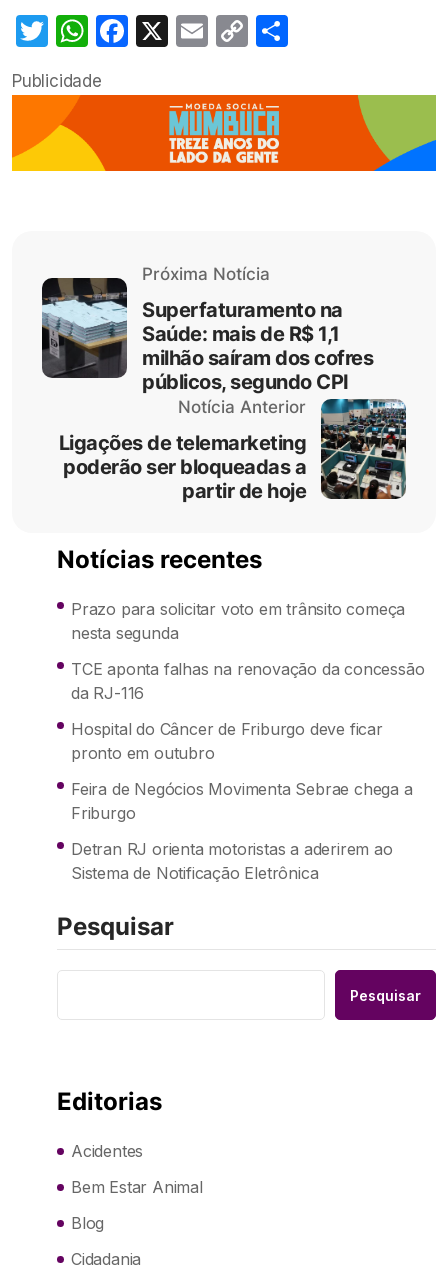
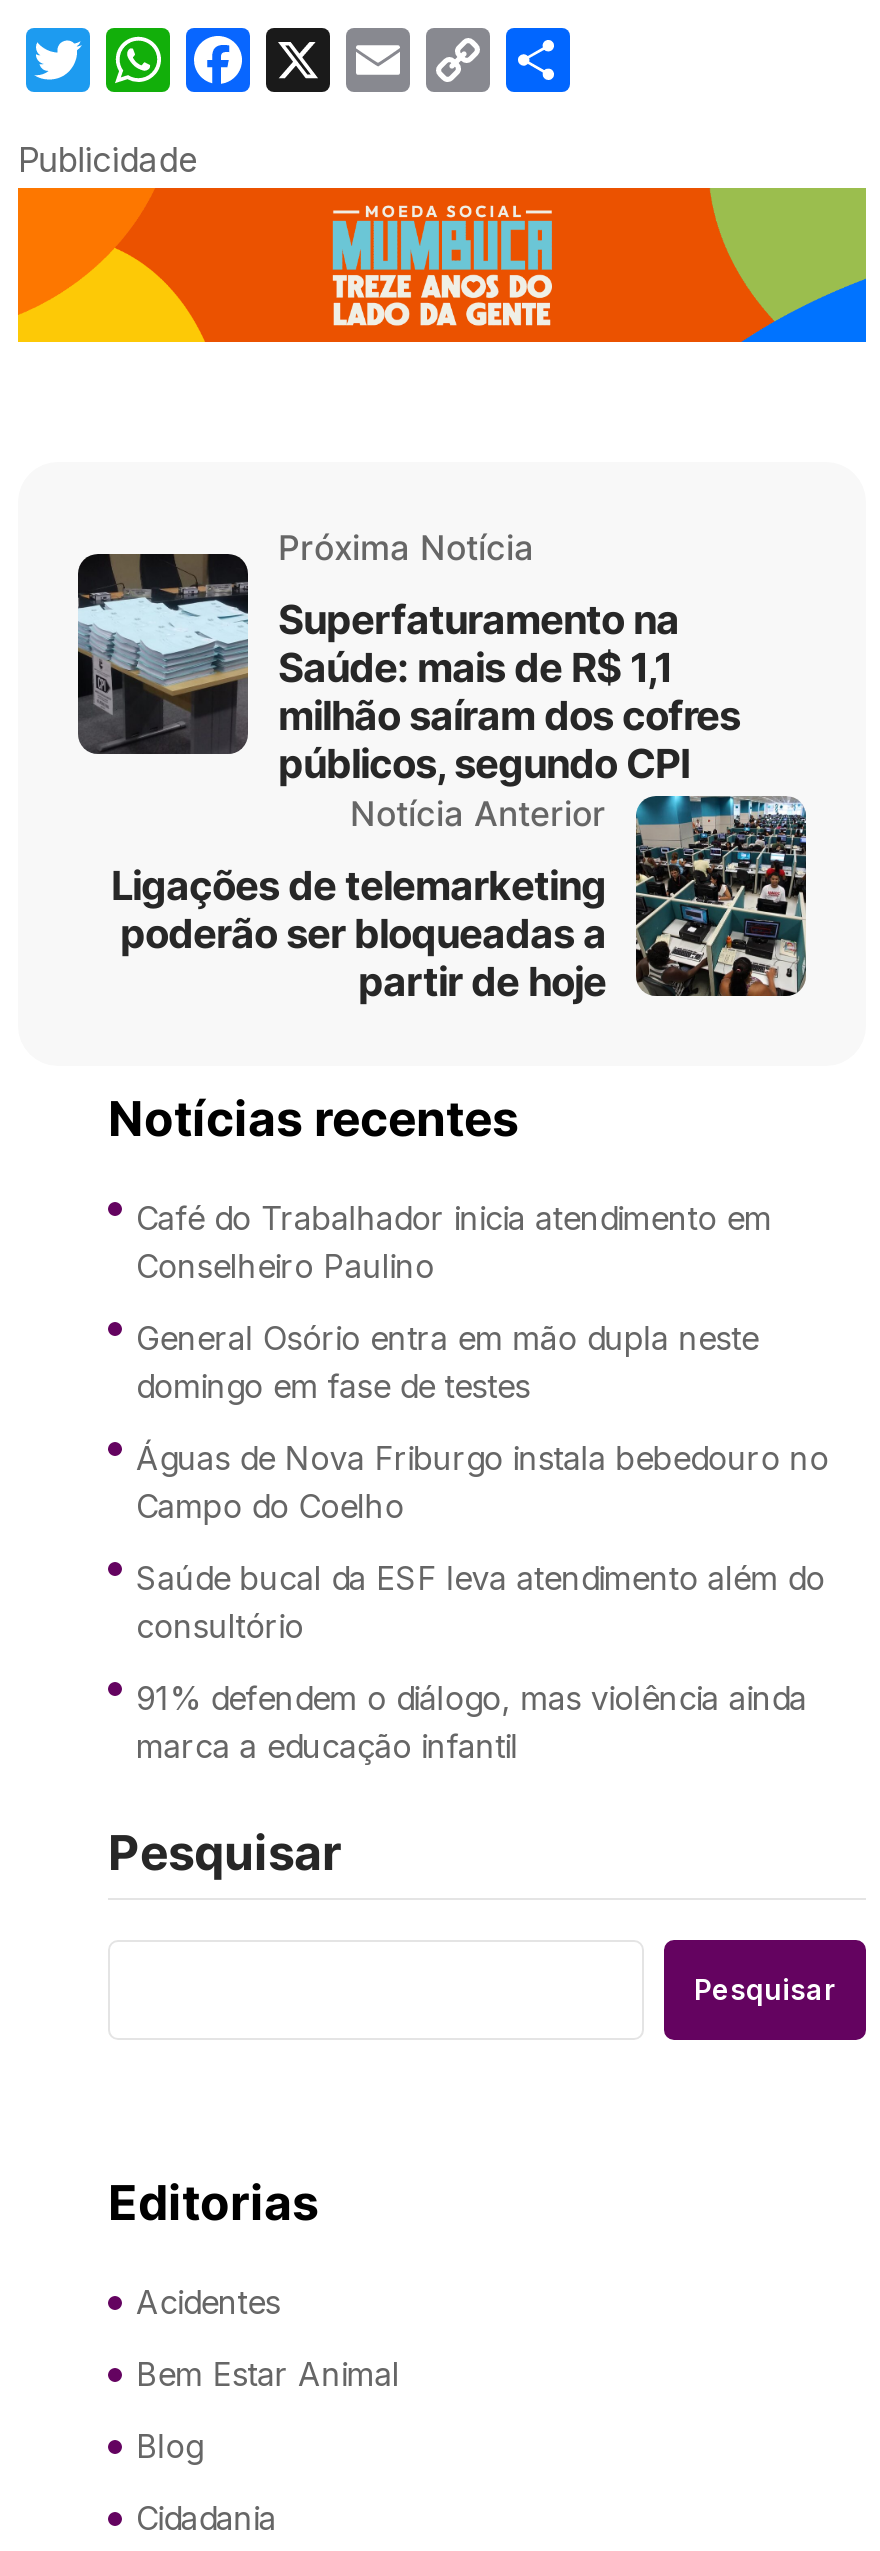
- Prazo para solicitar voto em trânsito começa
- nesta segunda
+ Café do Trabalhador inicia atendimento em
+ Conselheiro Paulino

- TCE aponta falhas na renovação da concessão
- da RJ-116
+ General Osório entra em mão dupla neste
+ domingo em fase de testes

- Hospital do Câncer de Friburgo deve ficar
- pronto em outubro
+ Águas de Nova Friburgo instala bebedouro no
+ Campo do Coelho

- Feira de Negócios Movimenta Sebrae chega a
- Friburgo
+ Saúde bucal da ESF leva atendimento além do
+ consultório

- Detran RJ orienta motoristas a aderirem ao
- Sistema de Notificação Eletrônica
+ 91% defendem o diálogo, mas violência ainda
+ marca a educação infantil
